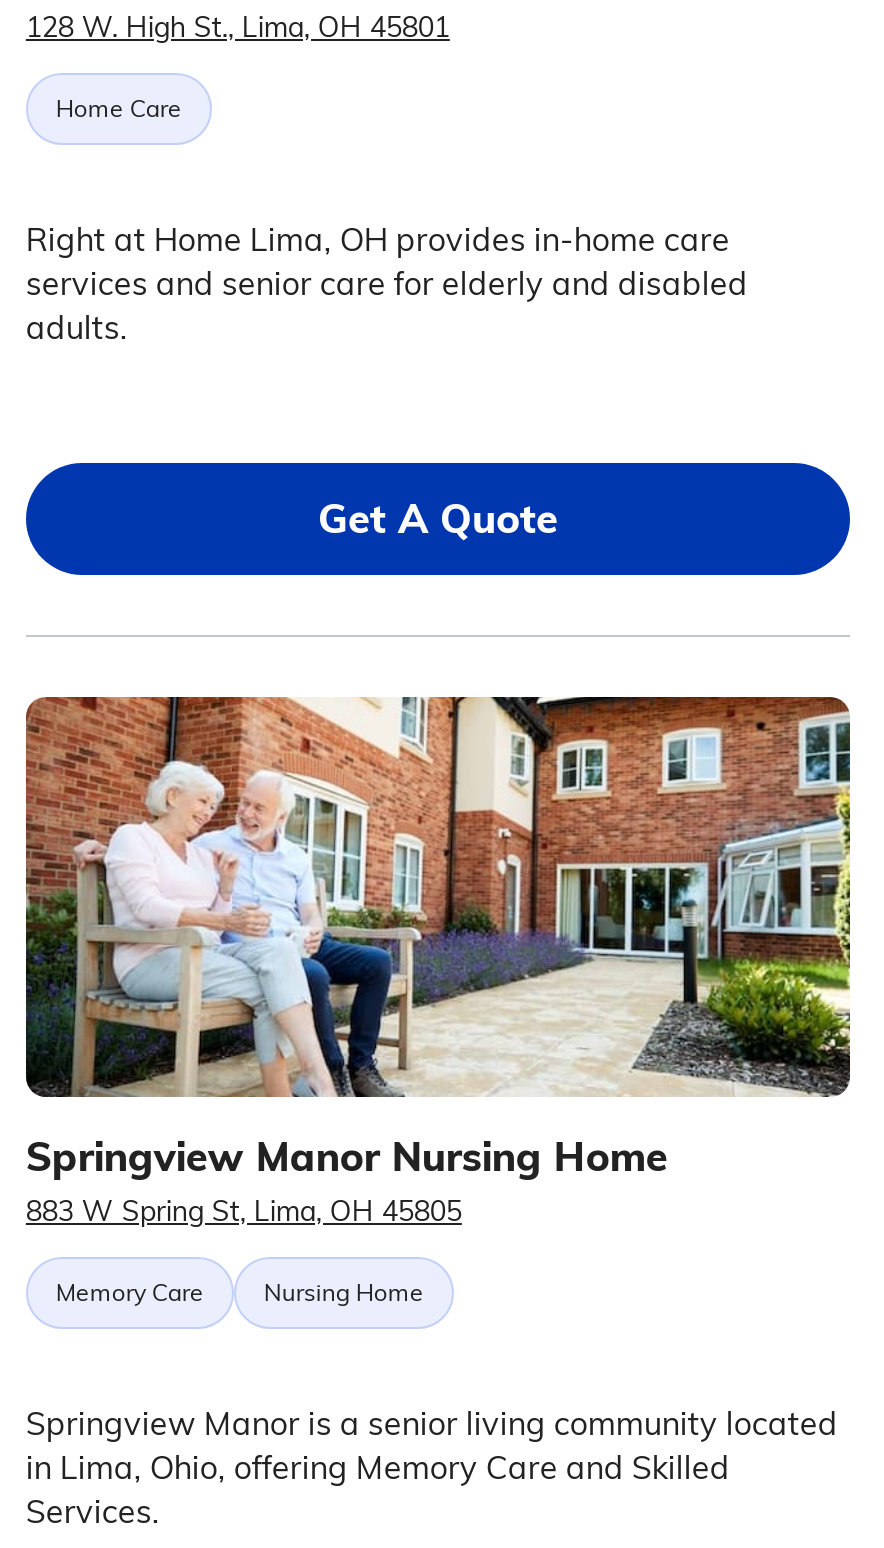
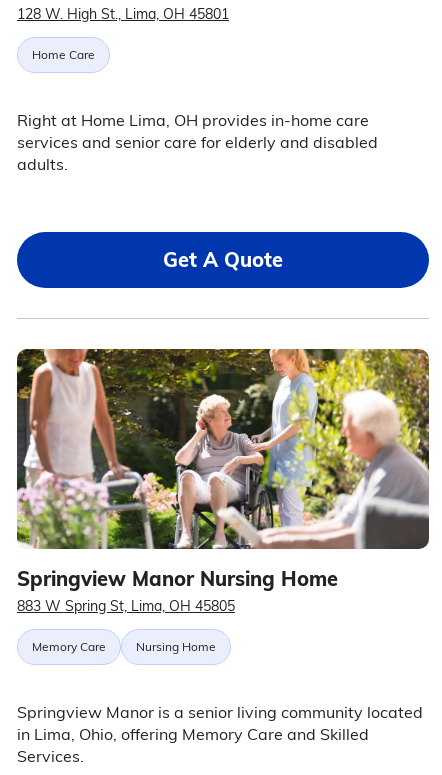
- [image]
+ [image]
